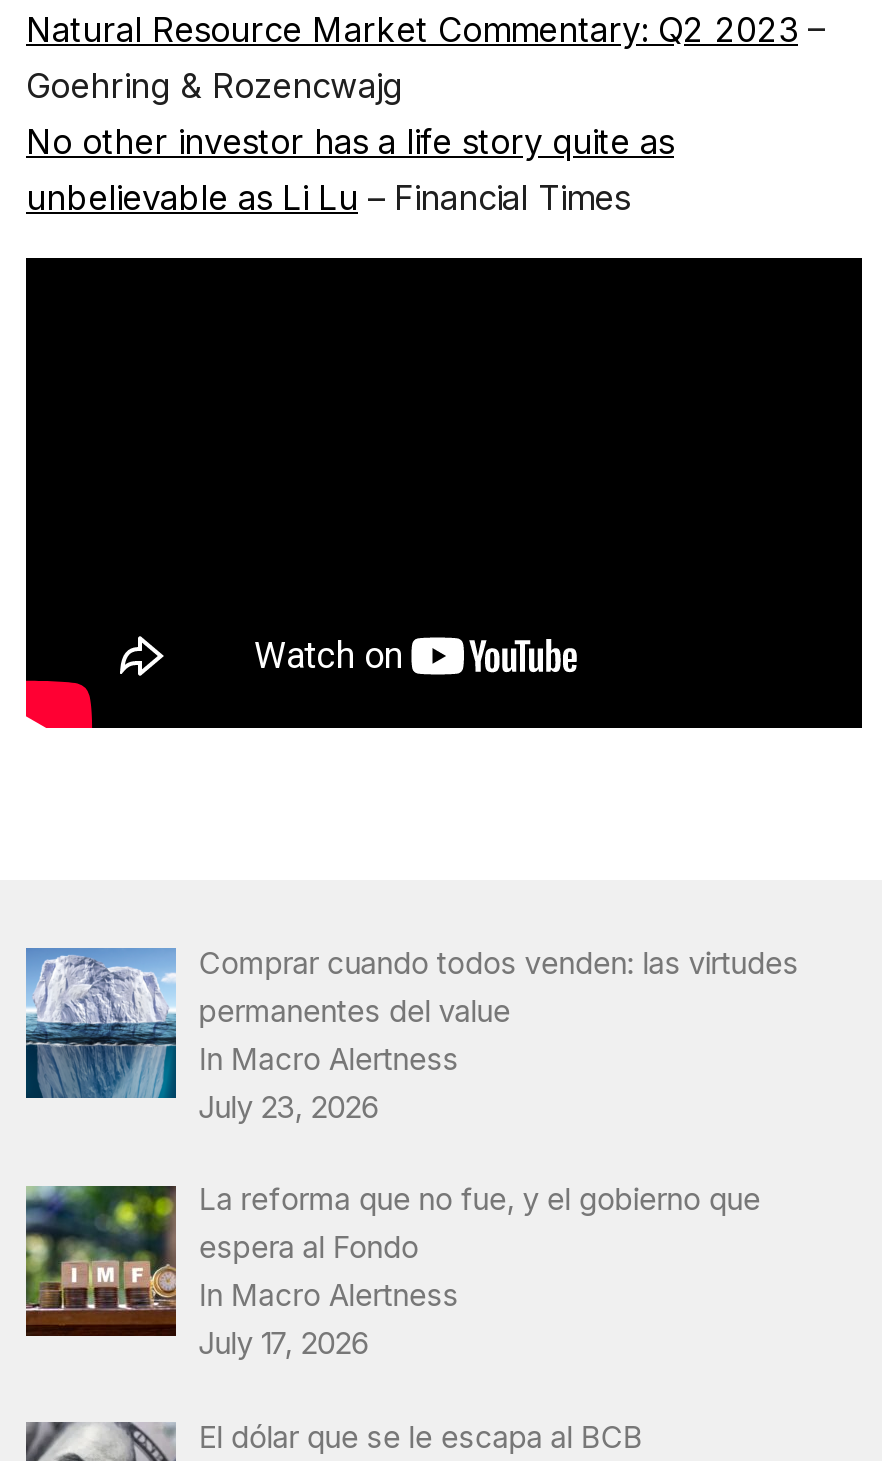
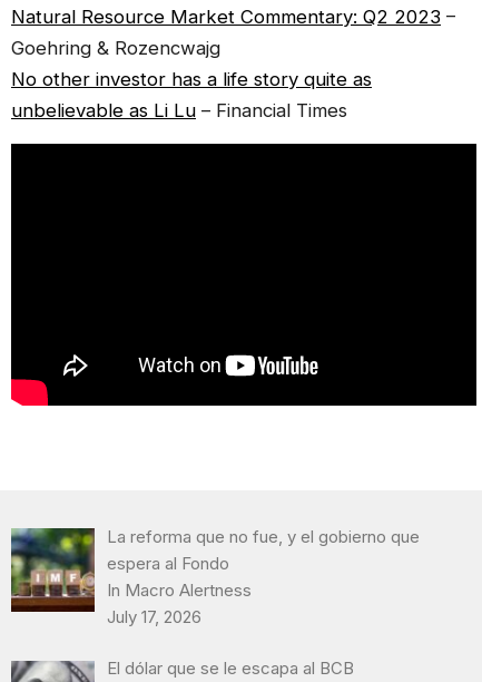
- [image]
- Comprar cuando todos venden: las virtudes
- permanentes del value
- In Macro Alertness
- July 23, 2026
